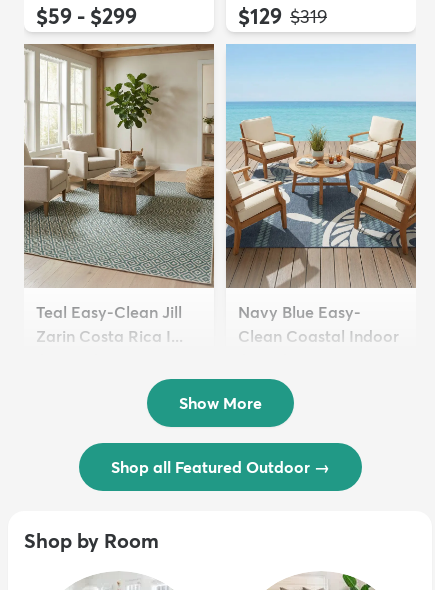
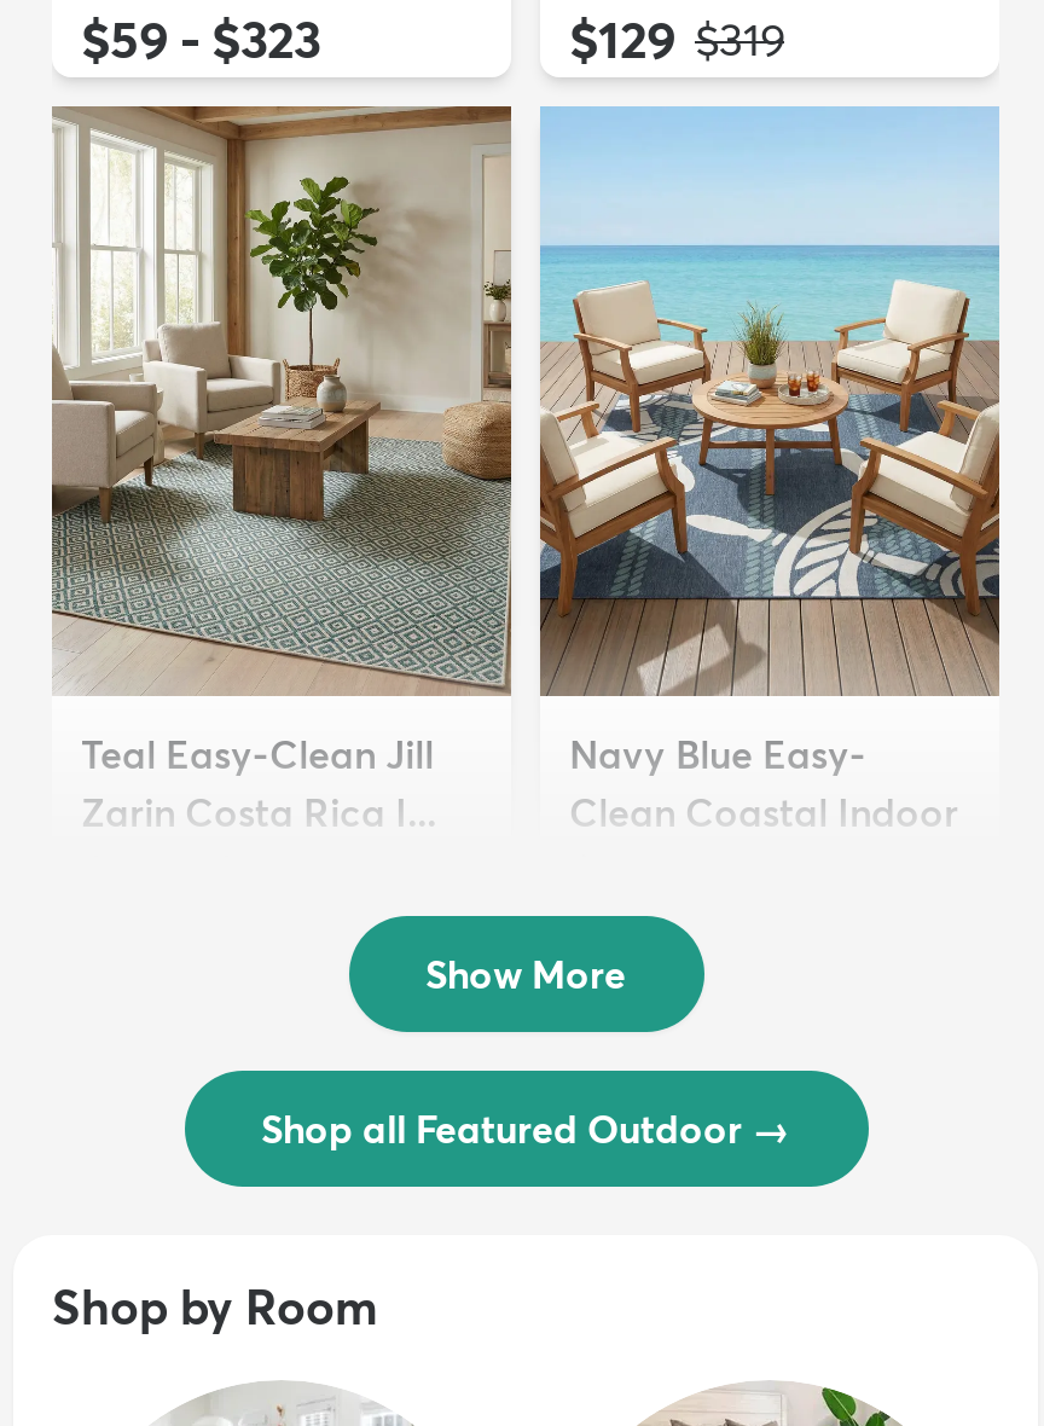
- $59 - $299
+ $59 - $323
